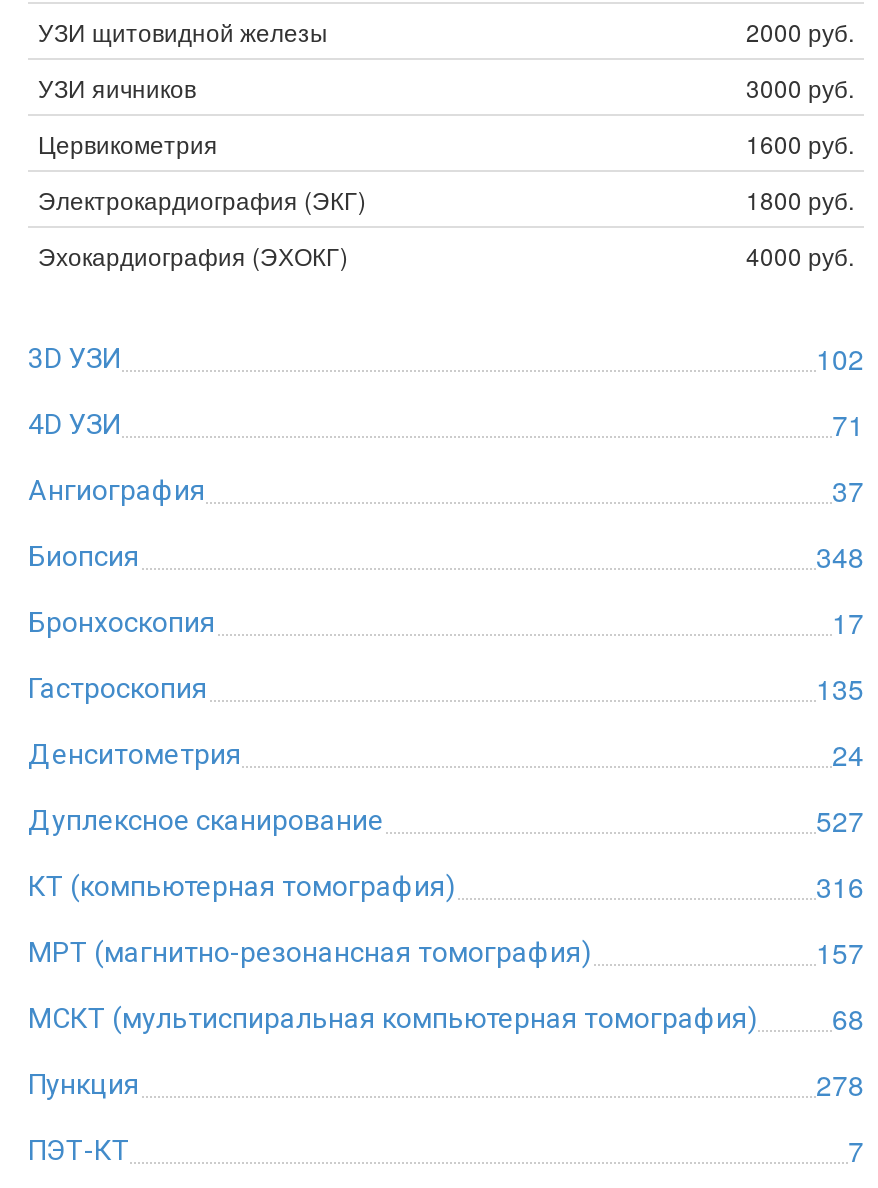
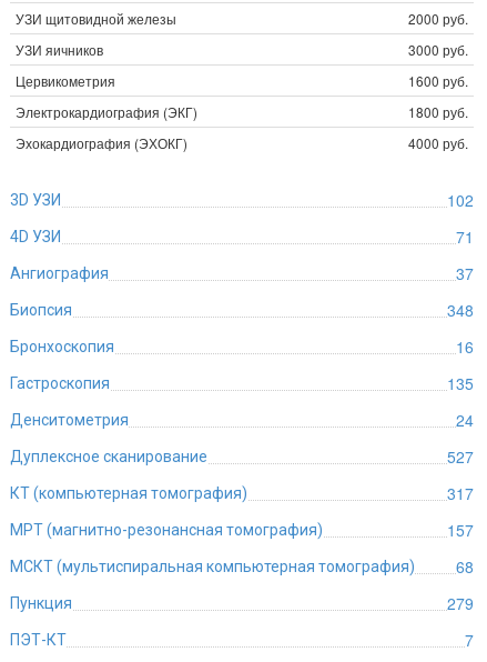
- 17
+ 16

- 316
+ 317

- 278
+ 279
